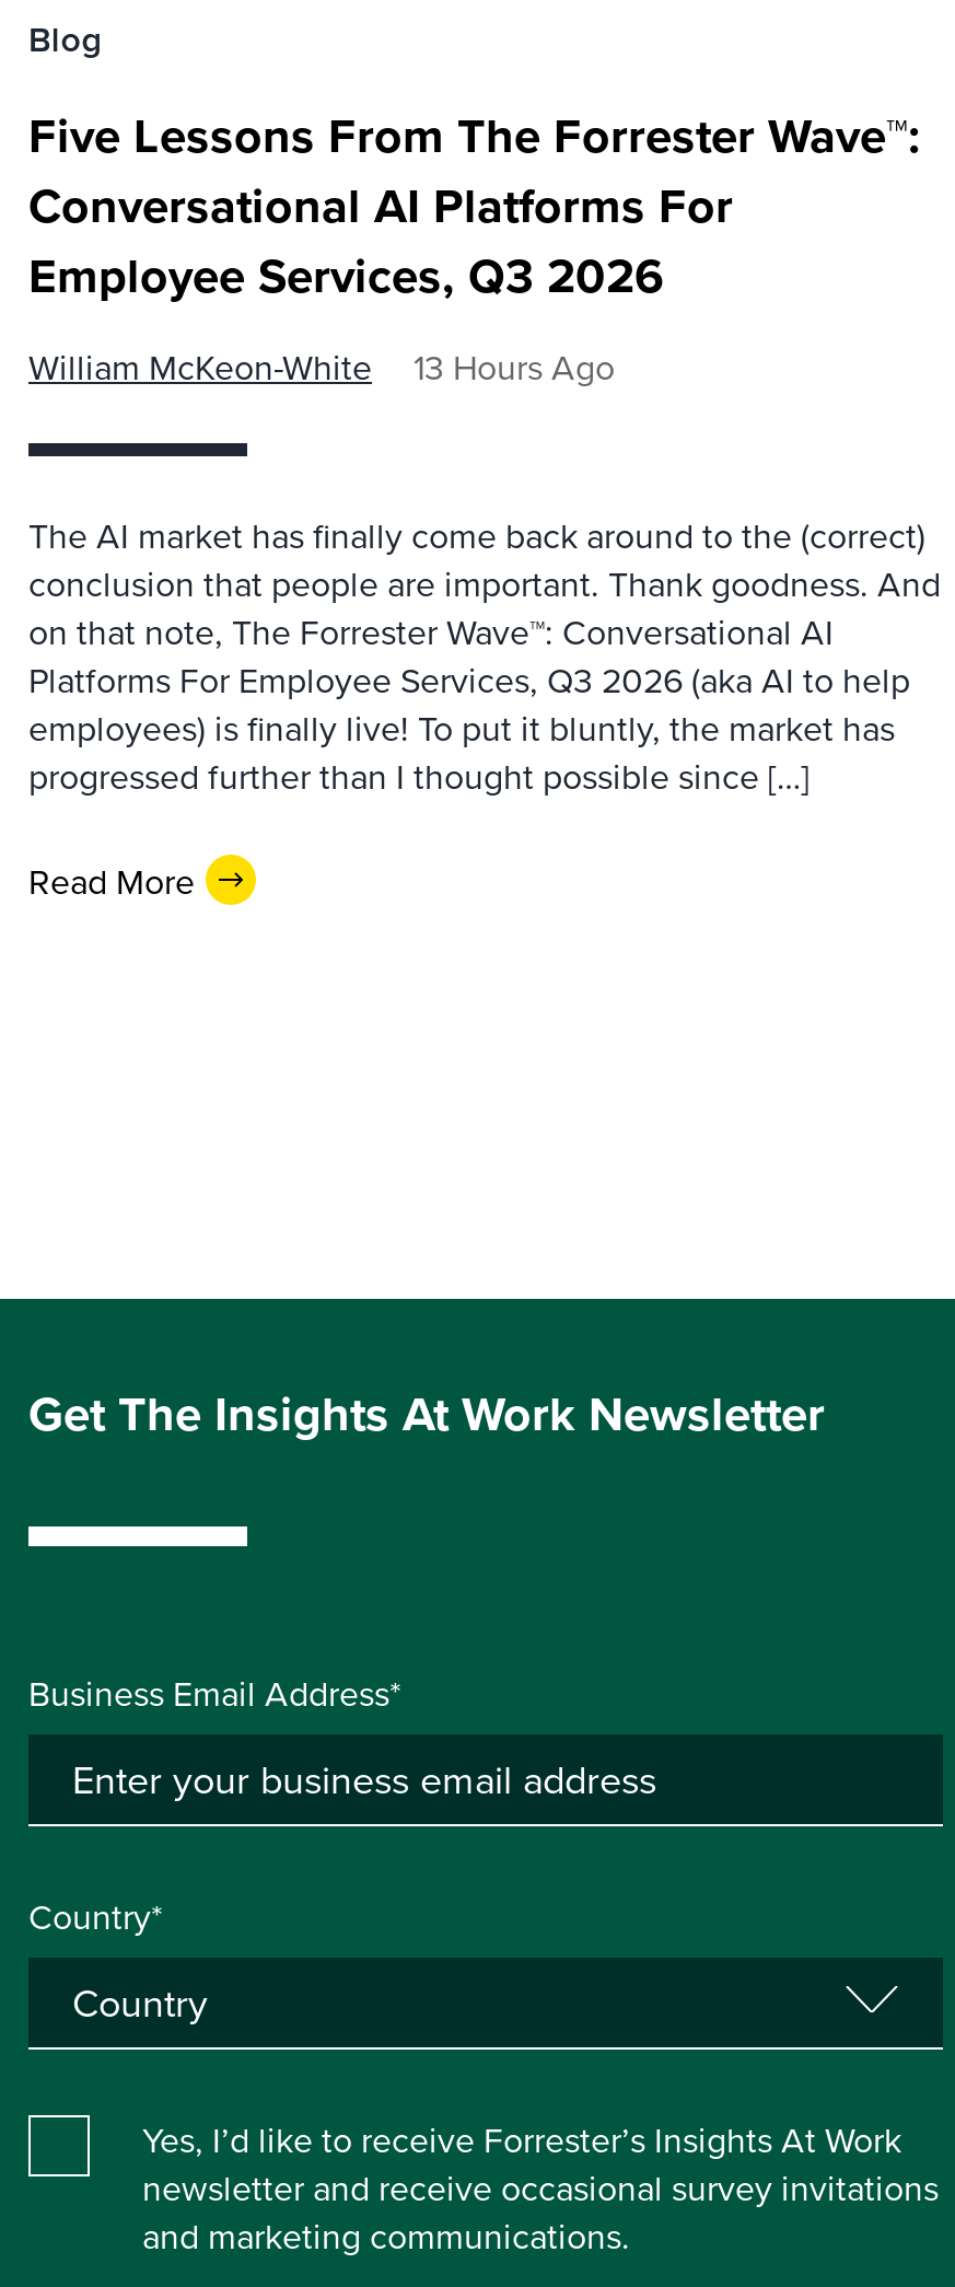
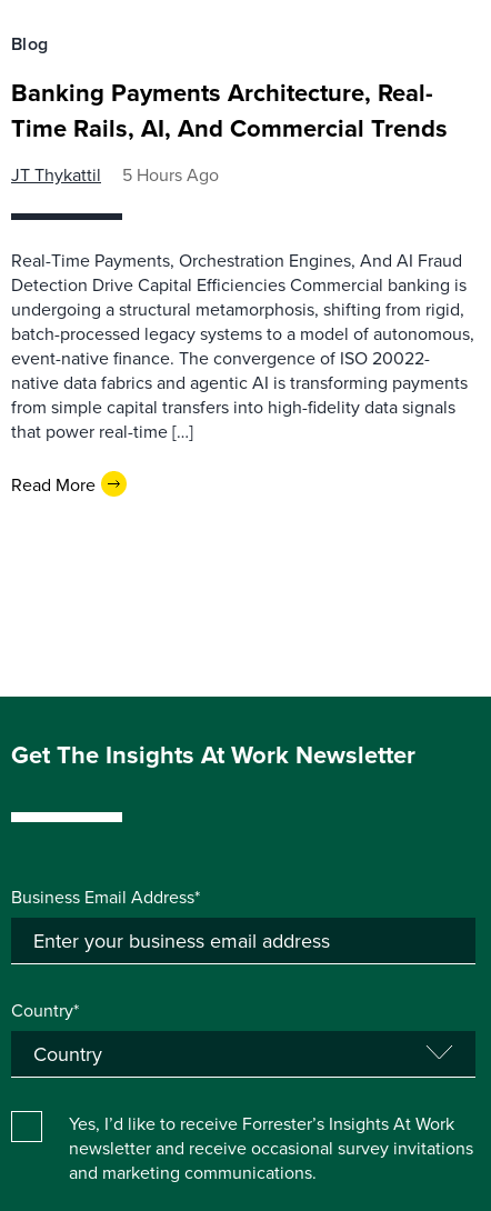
- Five Lessons From The Forrester Wave™:
- Conversational AI Platforms For
- Employee Services, Q3 2026
+ Banking Payments Architecture, Real-
+ Time Rails, AI, And Commercial Trends

- William McKeon-White
- 13 Hours Ago
+ JT Thykattil
+ 5 Hours Ago

- The AI market has finally come back around to the (correct)
- conclusion that people are important. Thank goodness. And
- on that note, The Forrester Wave™: Conversational AI
- Platforms For Employee Services, Q3 2026 (aka AI to help
- employees) is finally live! To put it bluntly, the market has
- progressed further than I thought possible since […]
+ Real-Time Payments, Orchestration Engines, And AI Fraud
+ Detection Drive Capital Efficiencies Commercial banking is
+ undergoing a structural metamorphosis, shifting from rigid,
+ batch-processed legacy systems to a model of autonomous,
+ event-native finance. The convergence of ISO 20022-
+ native data fabrics and agentic AI is transforming payments
+ from simple capital transfers into high-fidelity data signals
+ that power real-time […]
